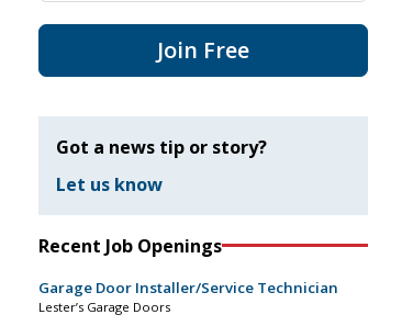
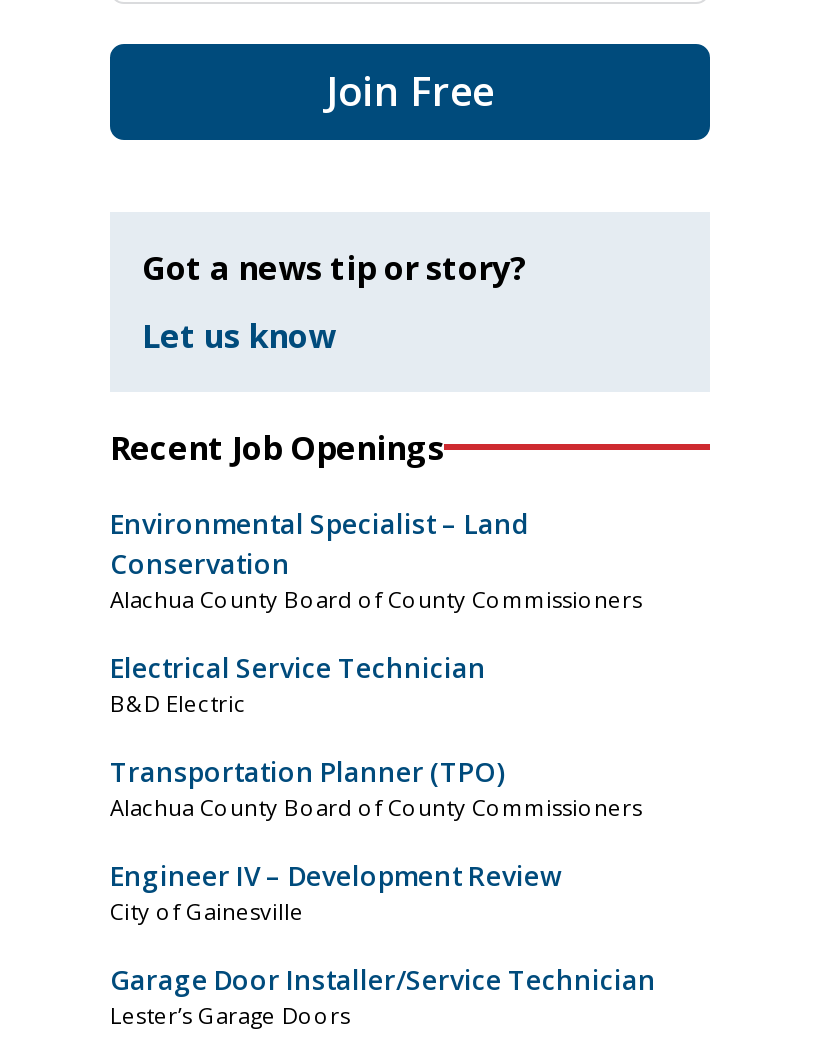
+ Environmental Specialist – Land
+ Conservation
+ Alachua County Board of County Commissioners
+ Electrical Service Technician
+ B&D Electric
+ Transportation Planner (TPO)
+ Alachua County Board of County Commissioners
+ Engineer IV – Development Review
+ City of Gainesville
